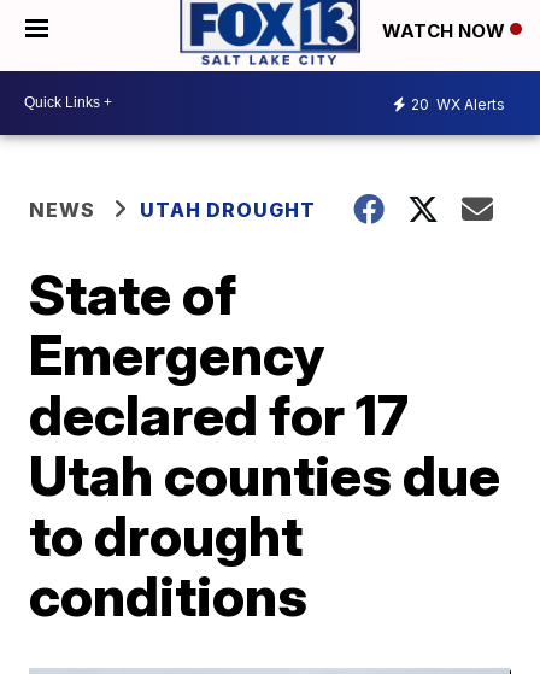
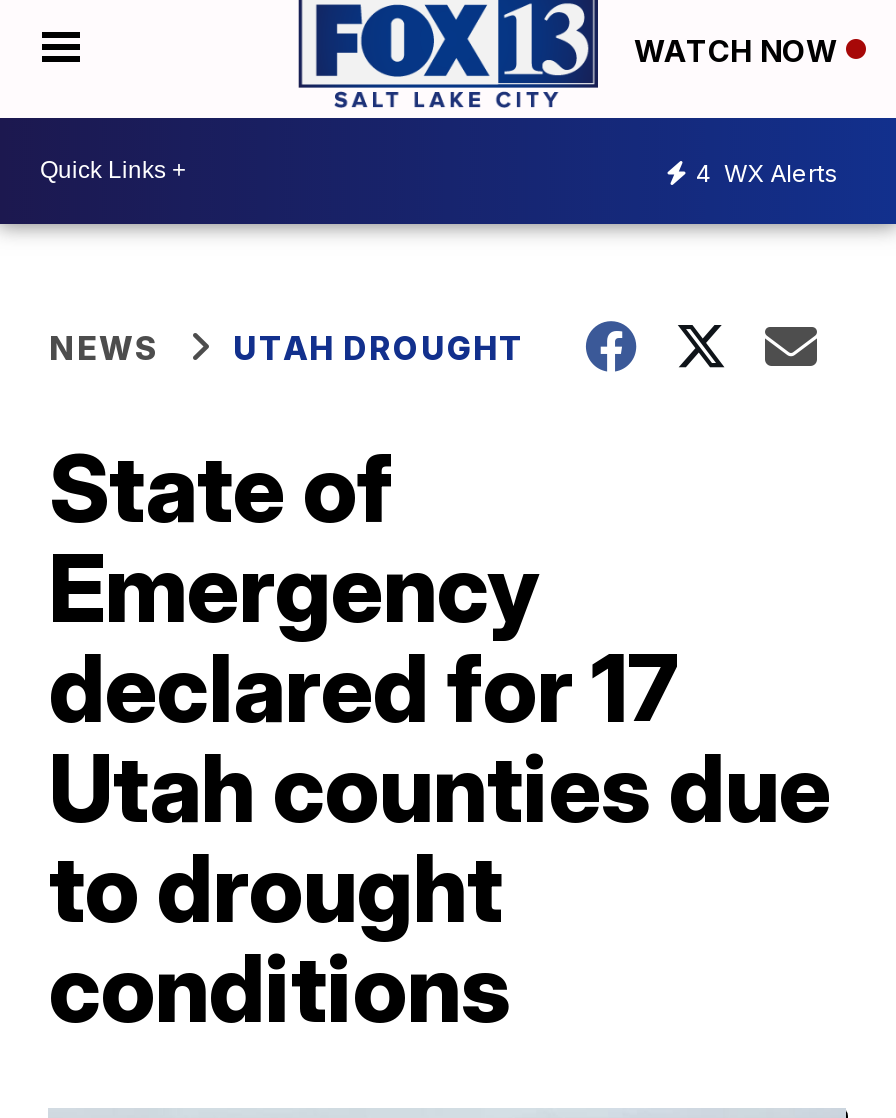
- 20 WX Alerts
+ 4 WX Alerts
